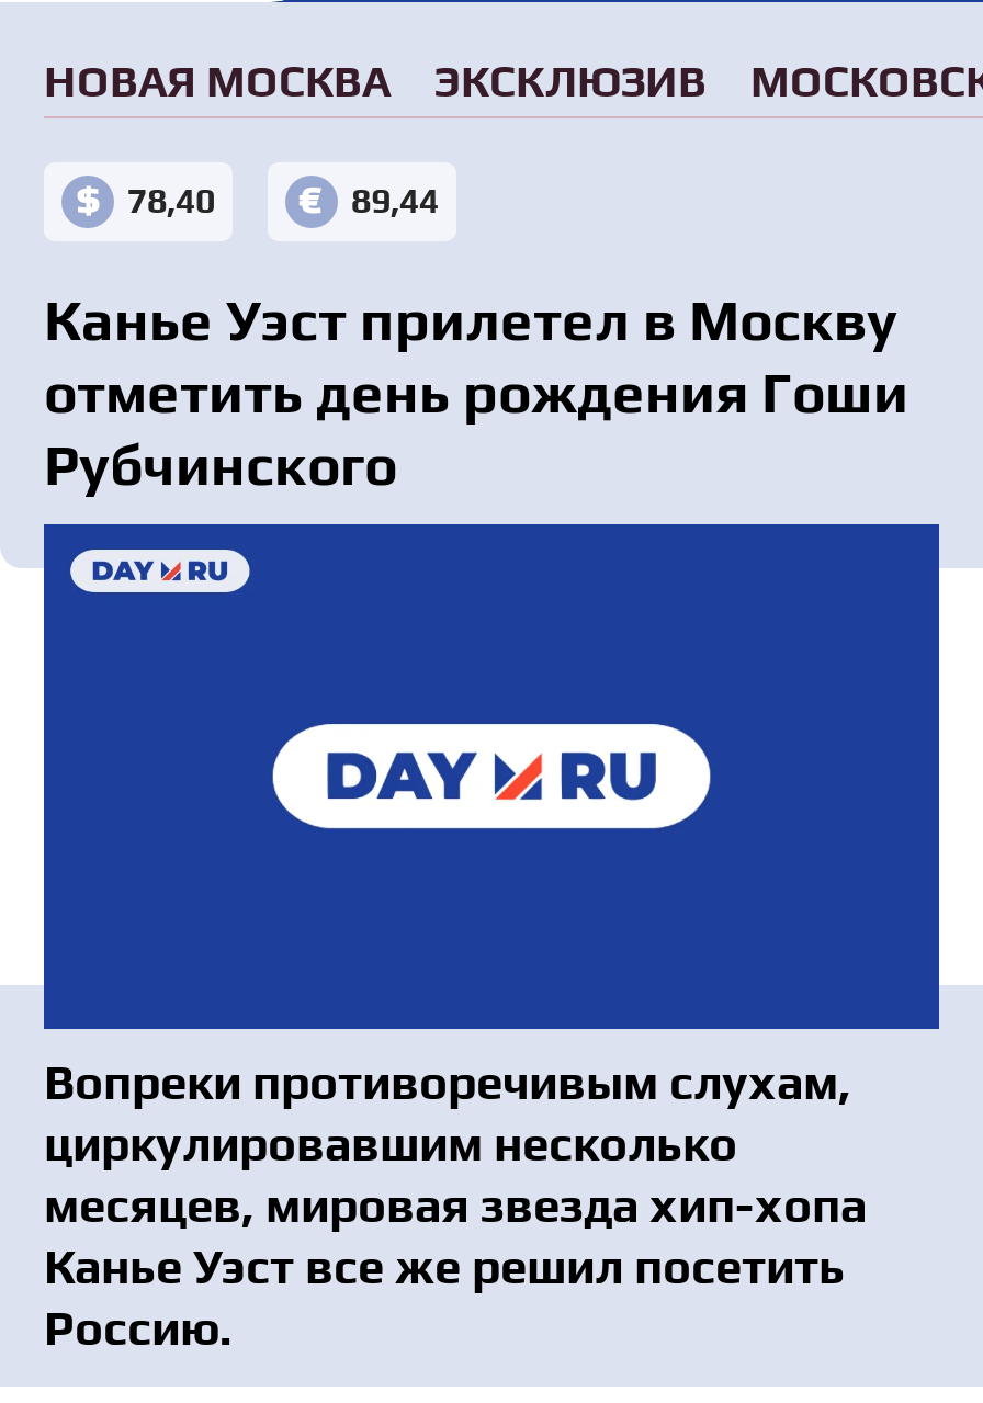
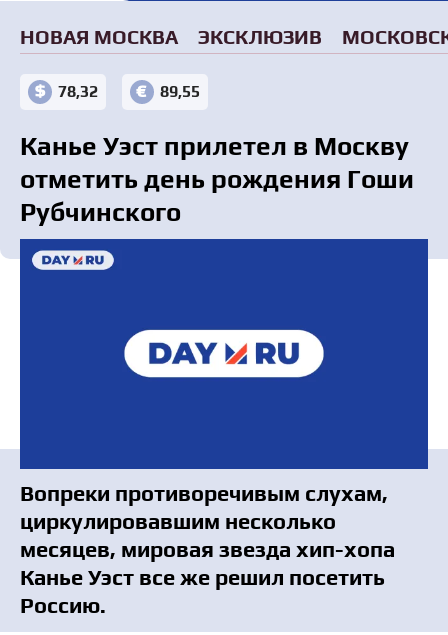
- 78,40
+ 78,32

- 89,44
+ 89,55
